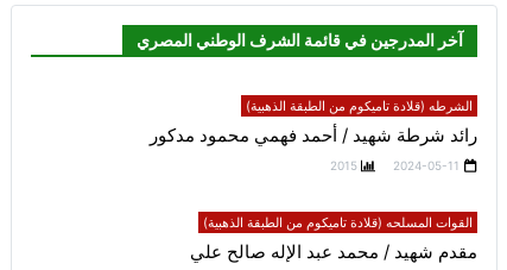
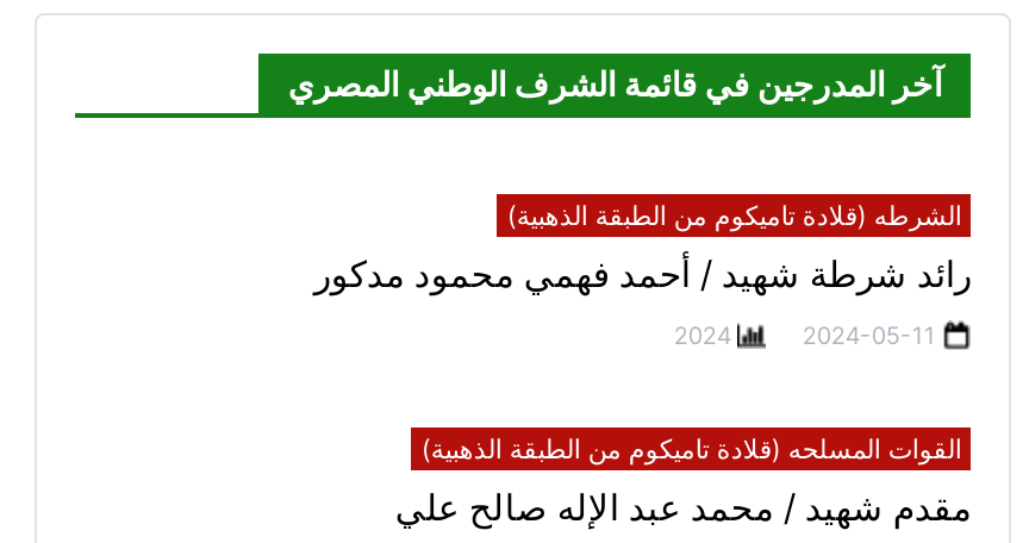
- 2015
+ 2024
